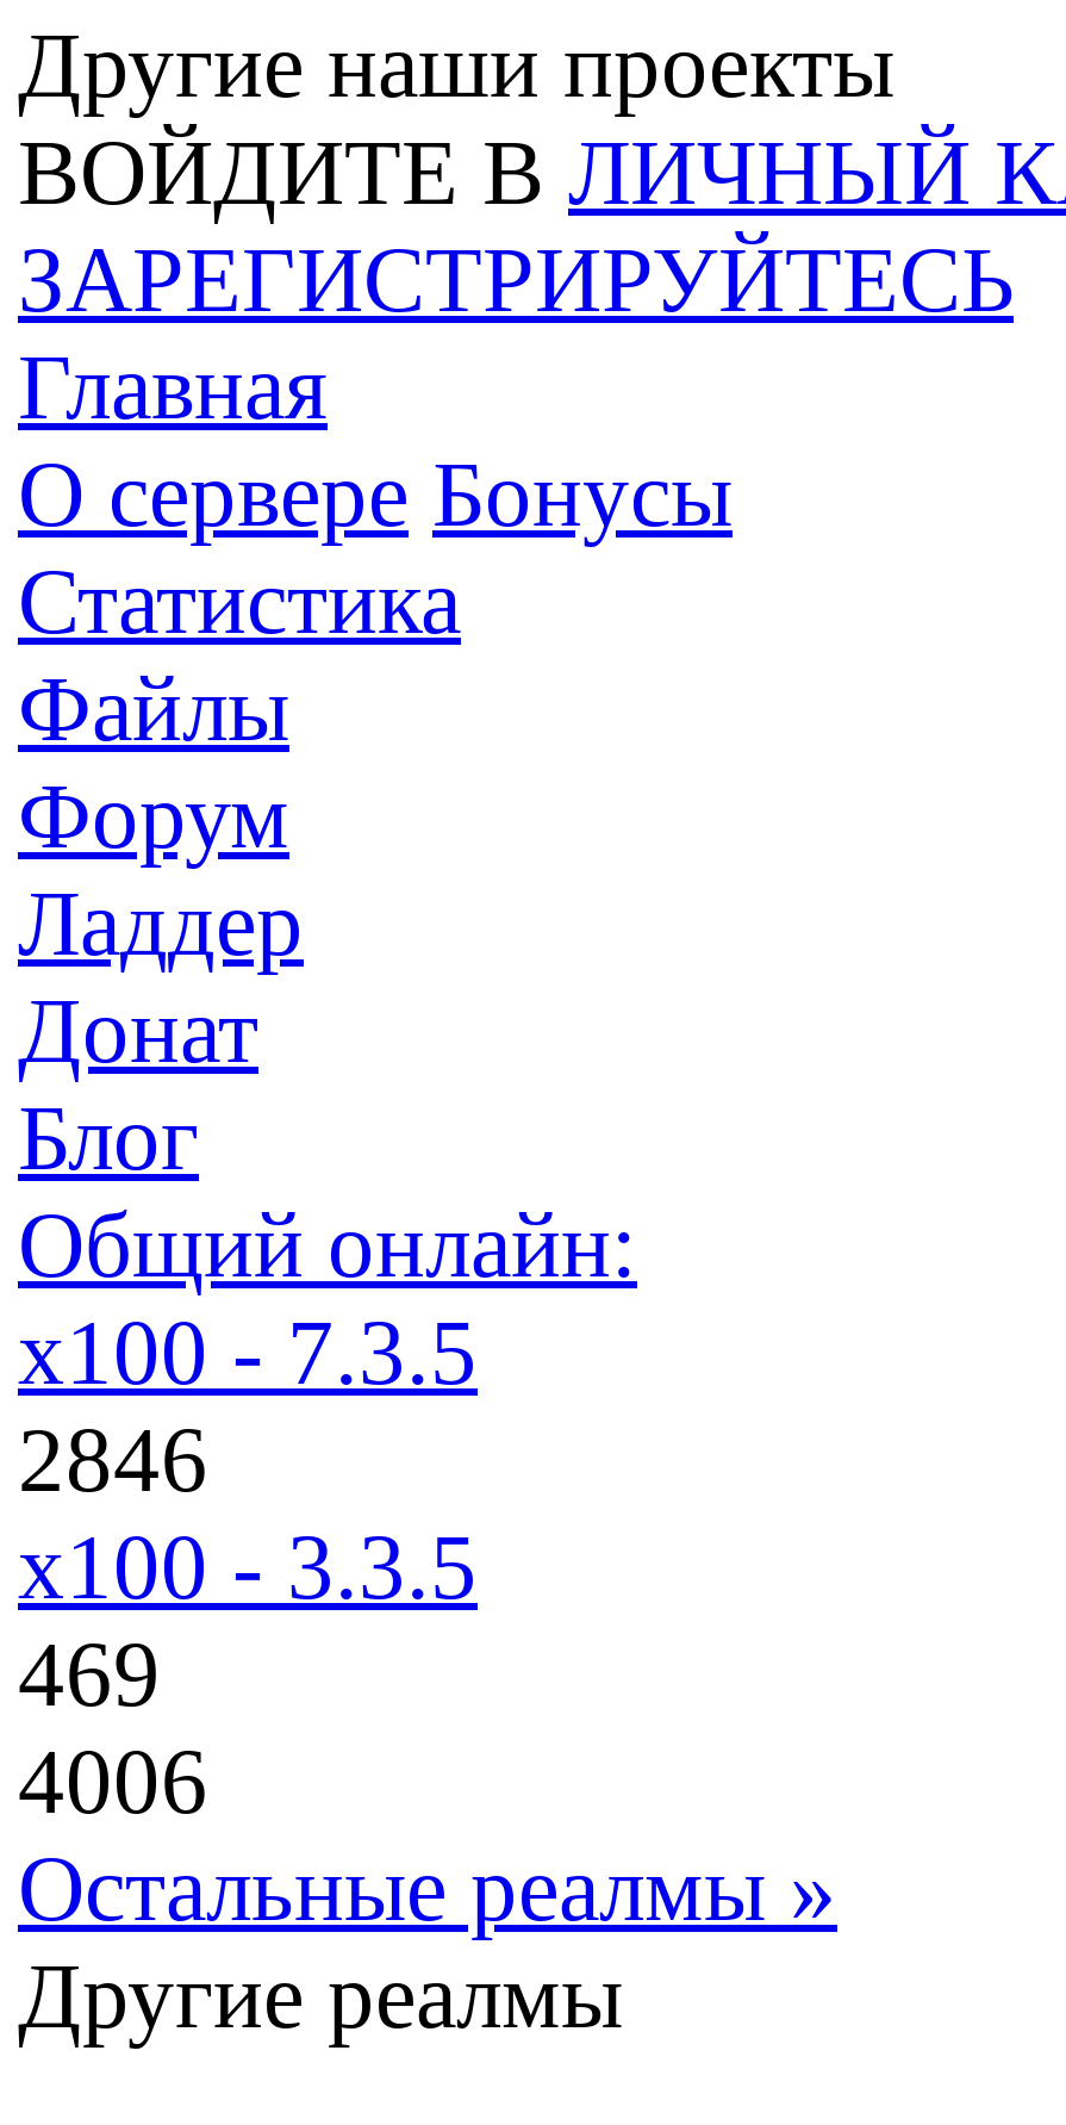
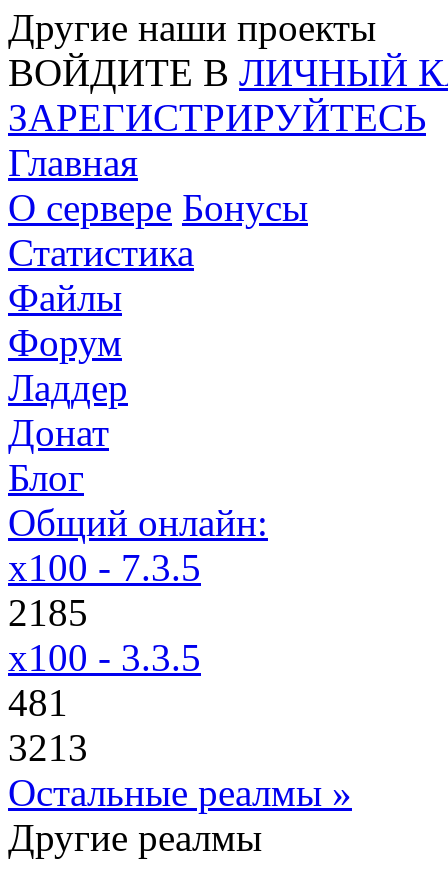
- 2846
+ 2185

- 469
+ 481

- 4006
+ 3213
